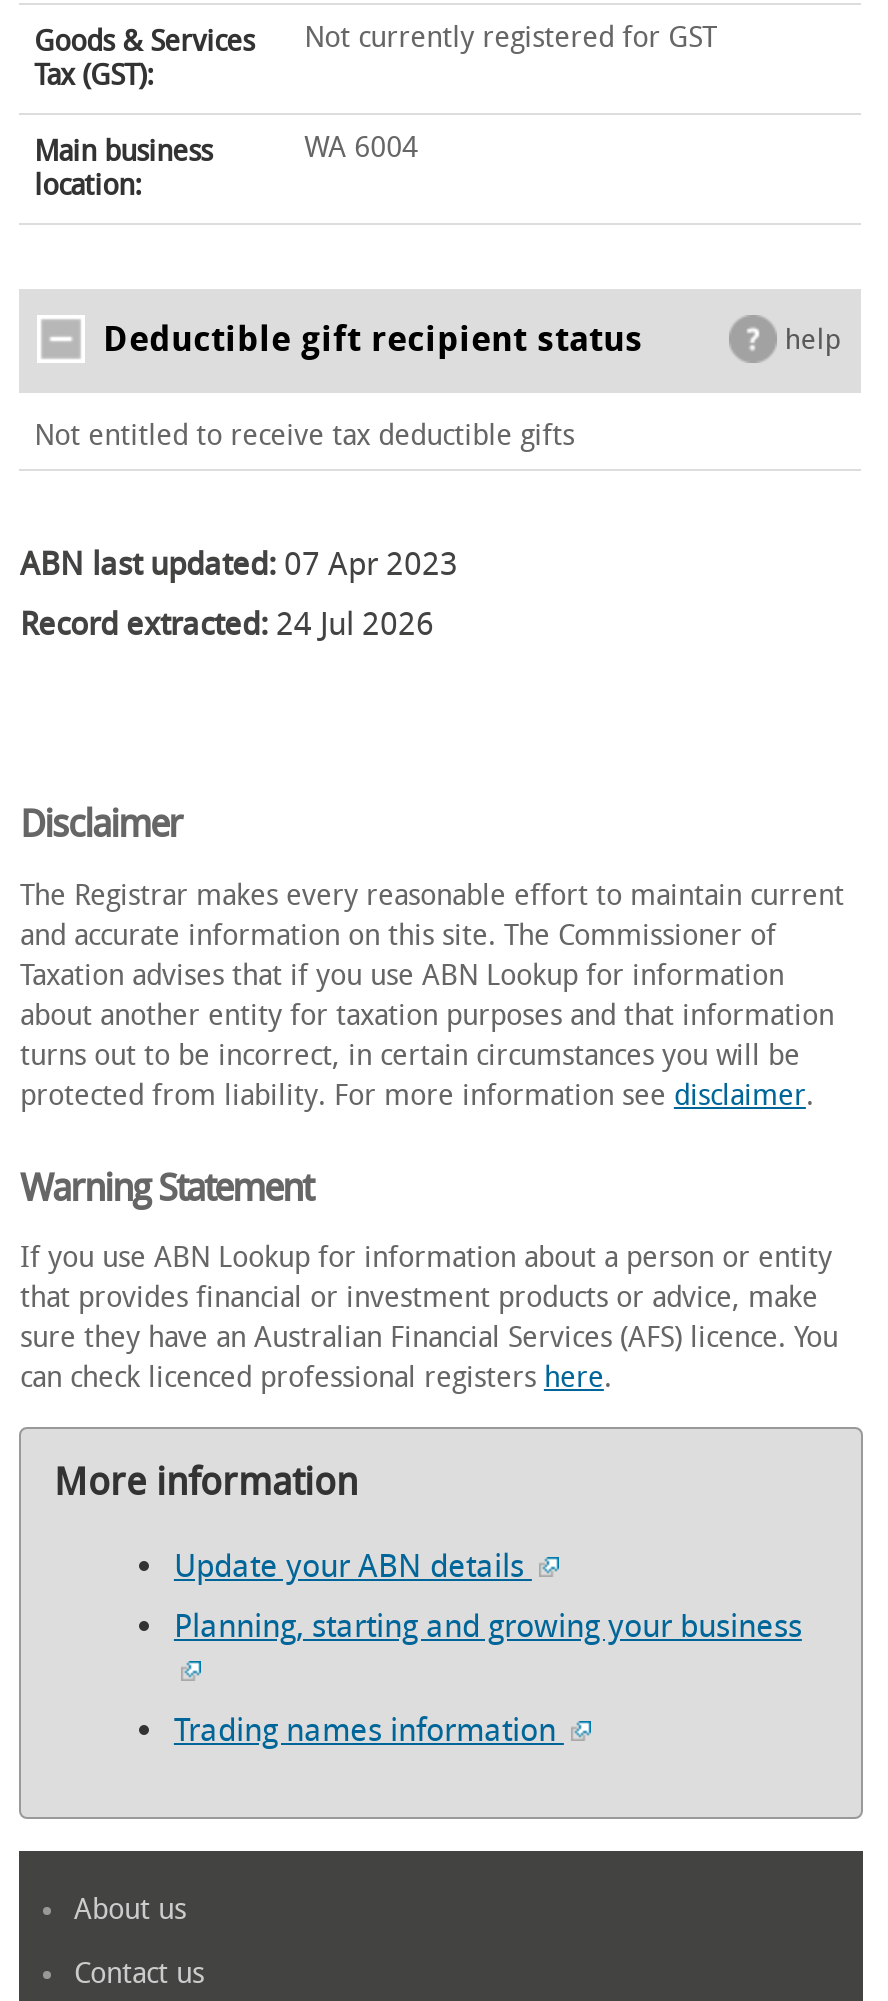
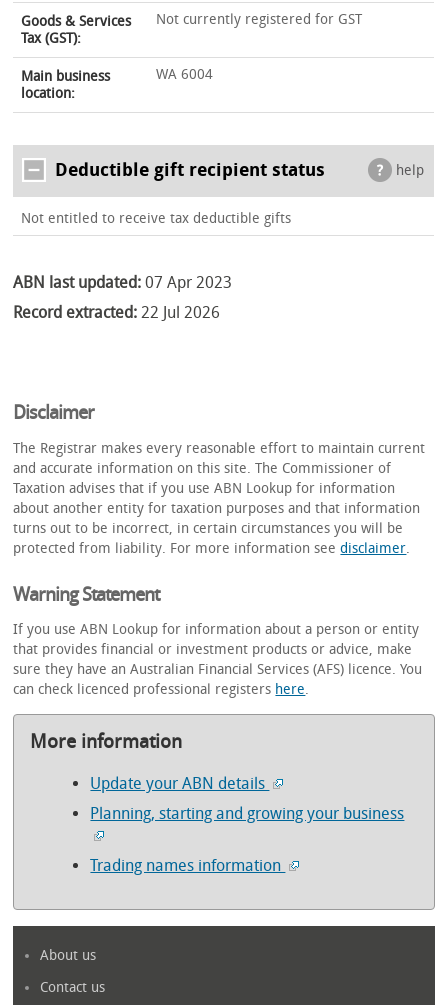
- Record extracted: 24 Jul 2026
+ Record extracted: 22 Jul 2026
